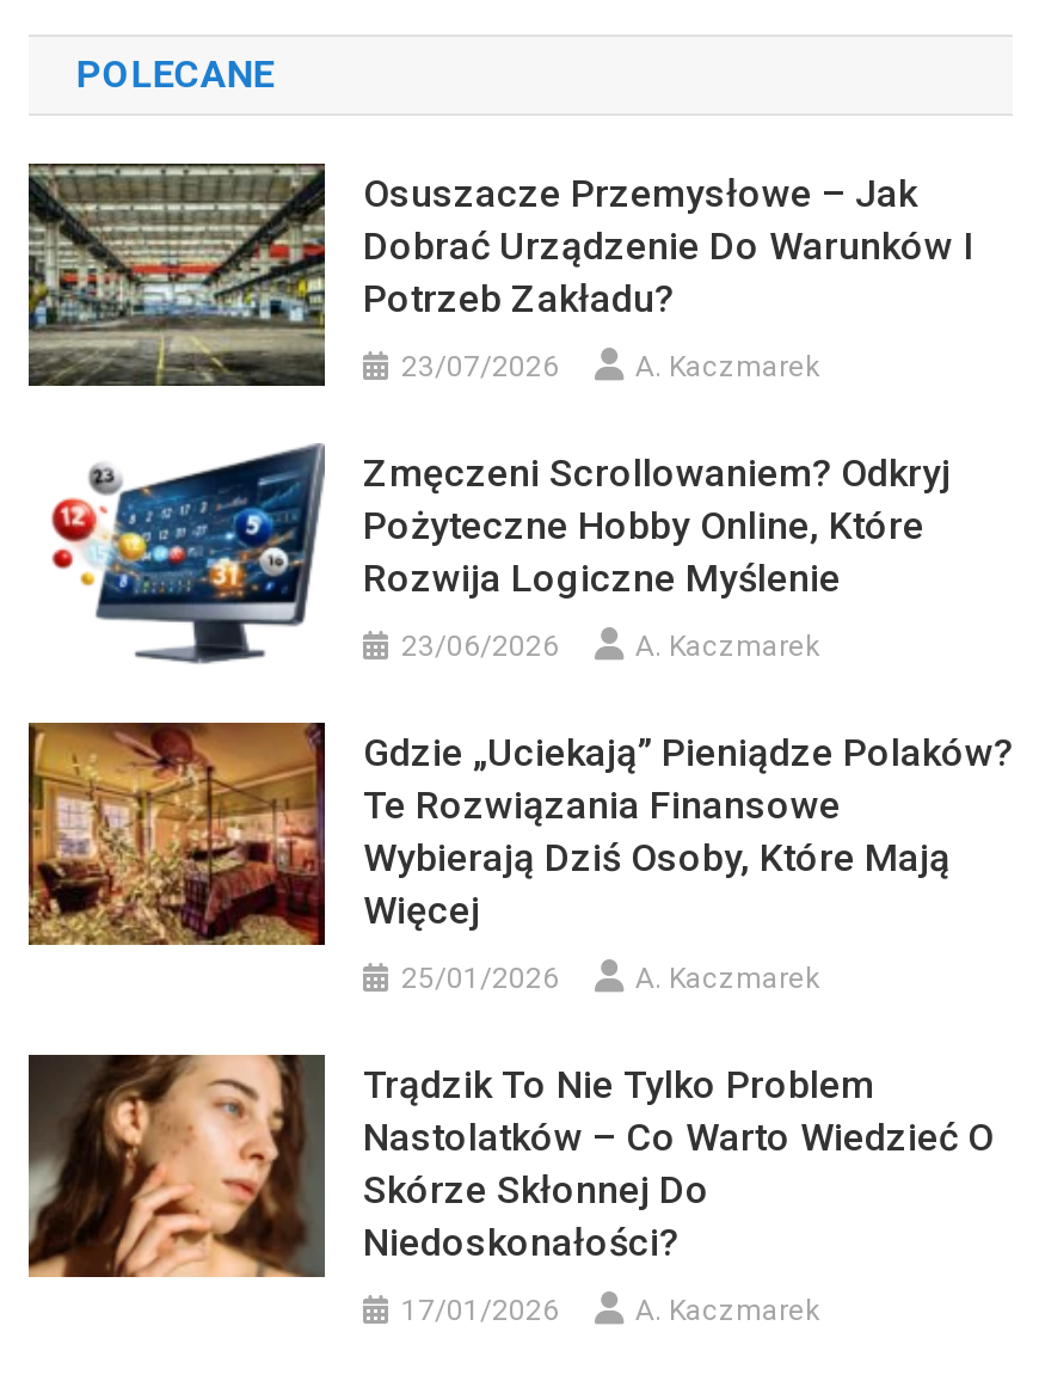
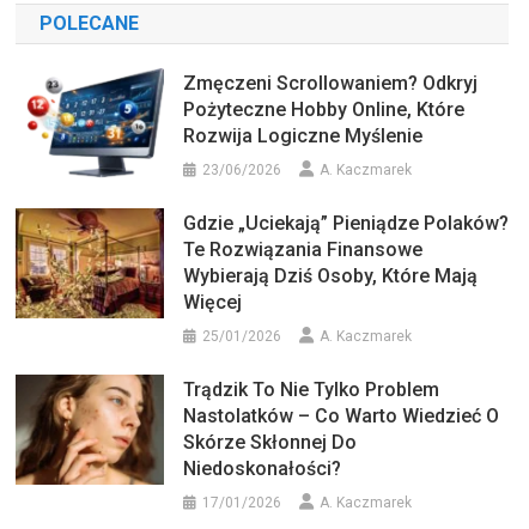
- [image]
- Osuszacze Przemysłowe – Jak
- Dobrać Urządzenie Do Warunków I
- Potrzeb Zakładu?
- 23/07/2026
- A. Kaczmarek
